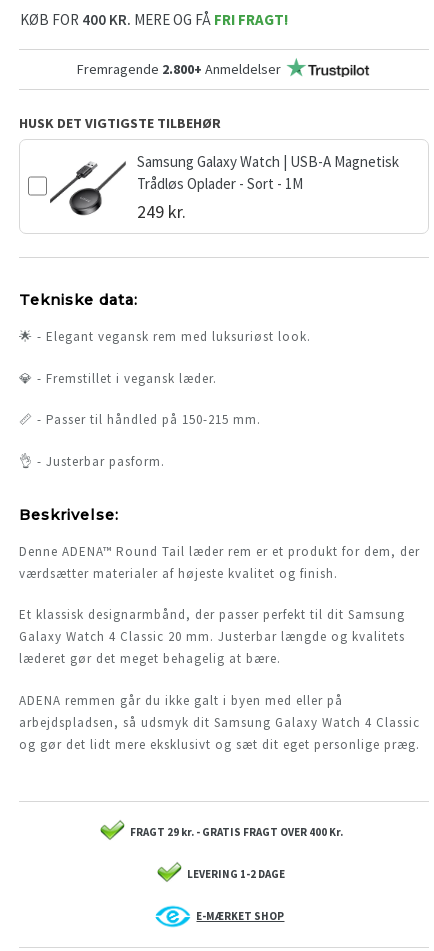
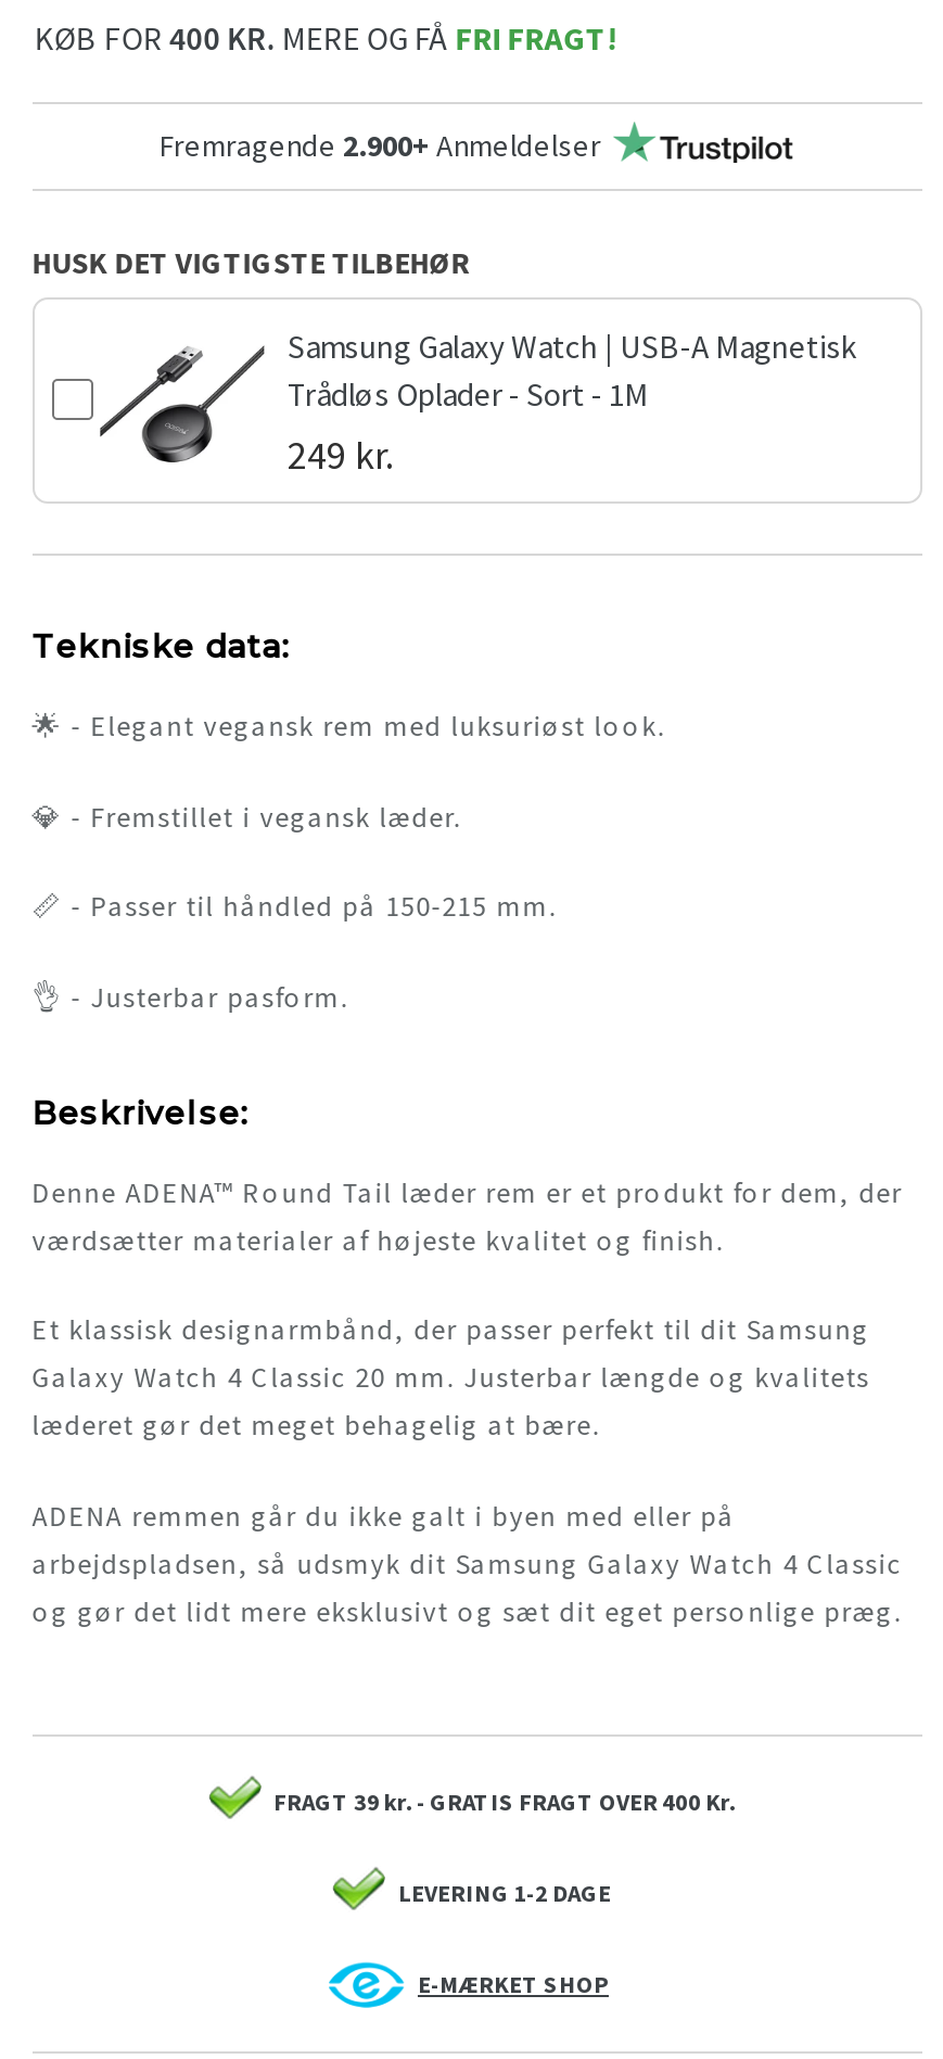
- Fremragende 2.800+ Anmeldelser
+ Fremragende 2.900+ Anmeldelser

- FRAGT 29 kr. - GRATIS FRAGT OVER 400 Kr.
+ FRAGT 39 kr. - GRATIS FRAGT OVER 400 Kr.
